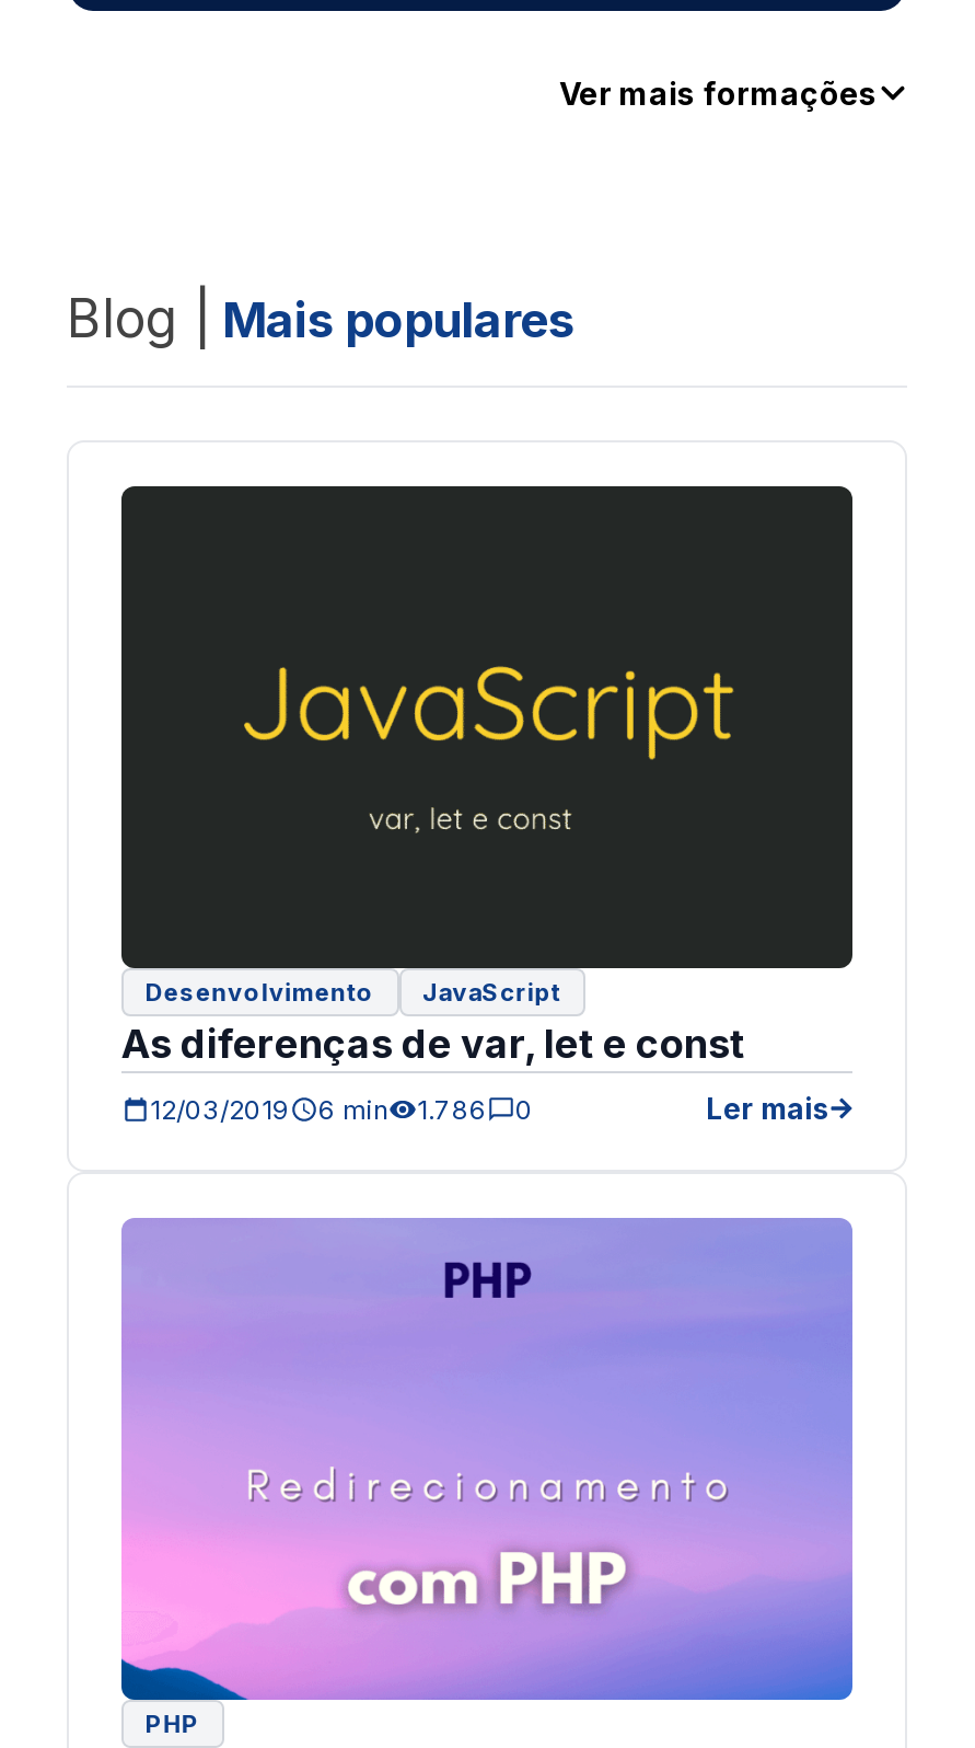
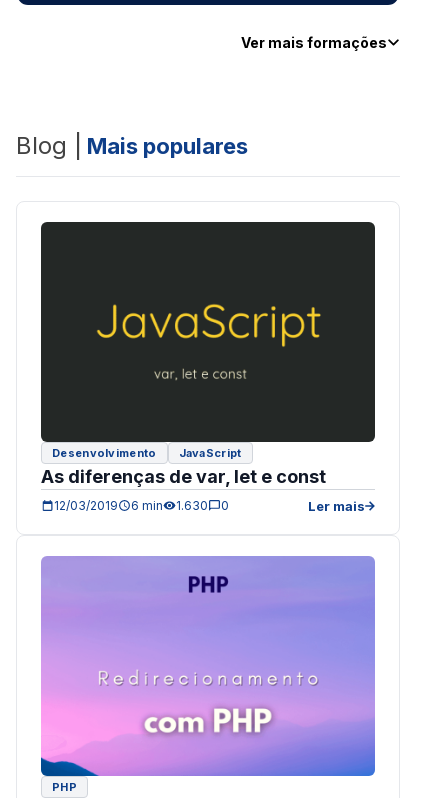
- 12/03/2019 6 min 1.786 0
+ 12/03/2019 6 min 1.630 0
